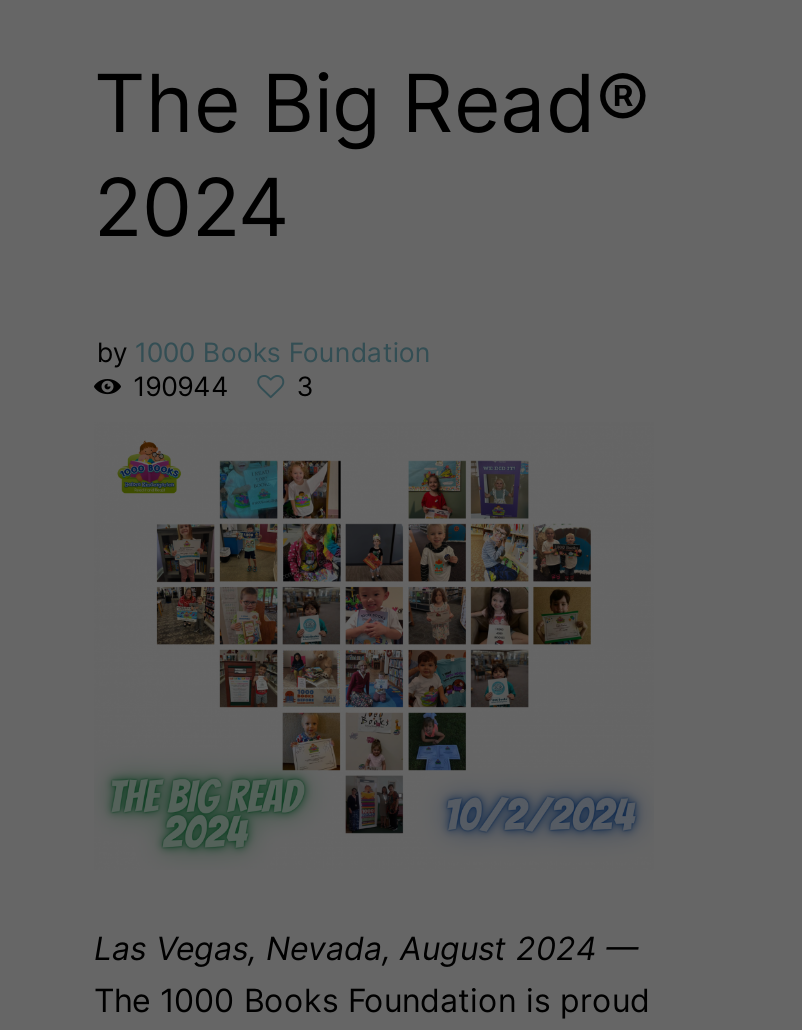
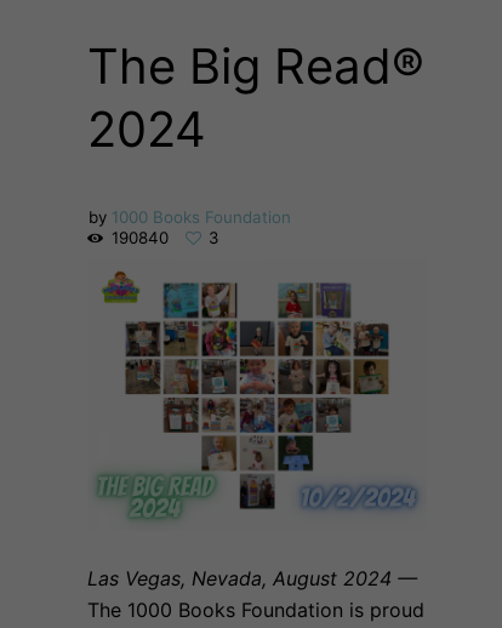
- 190944
+ 190840
